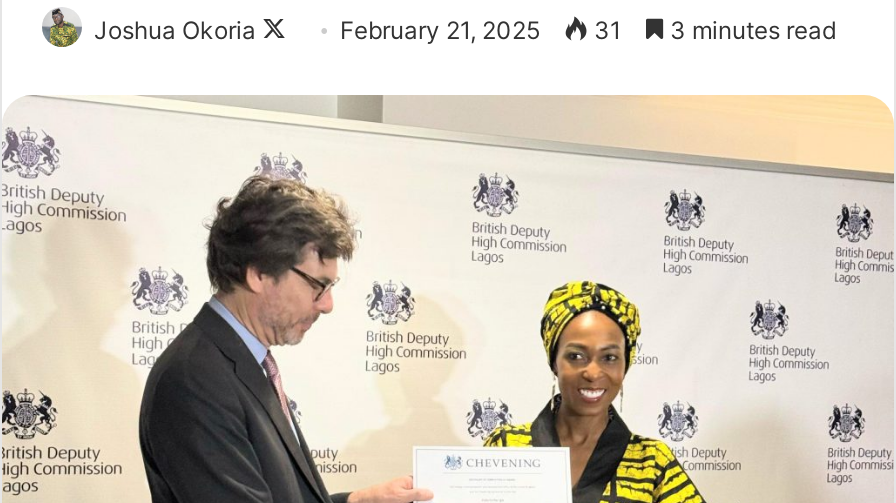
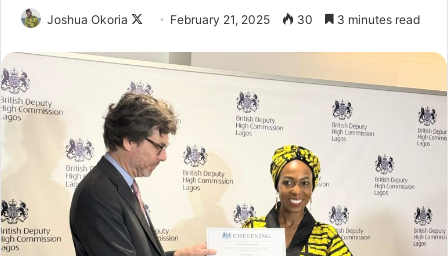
- 31
+ 30
